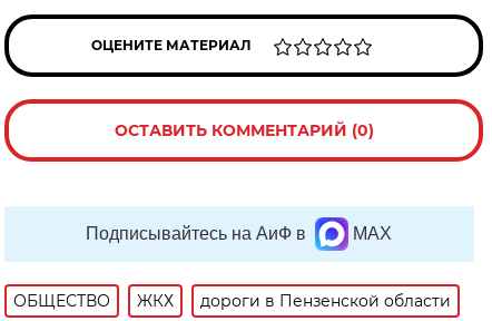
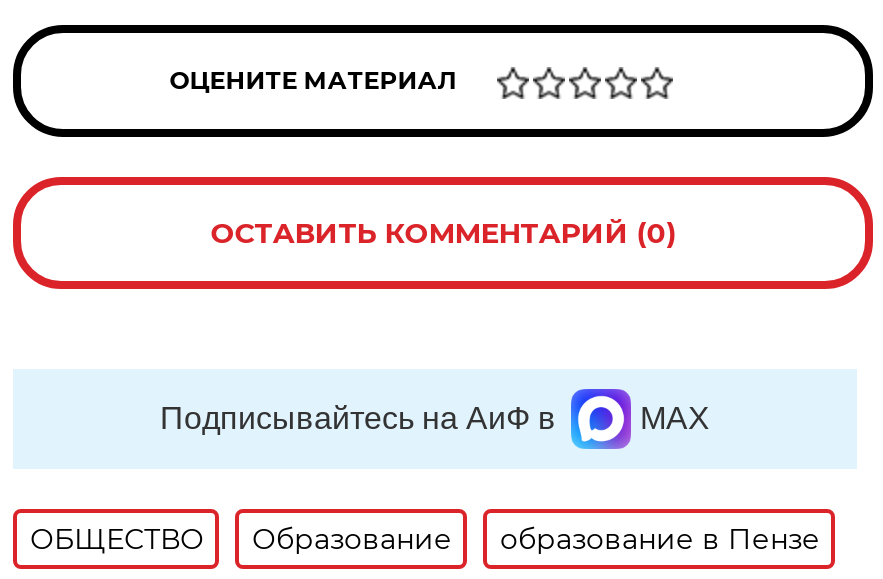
- ЖКХ
- дороги в Пензенской области
+ Образование
+ образование в Пензе
